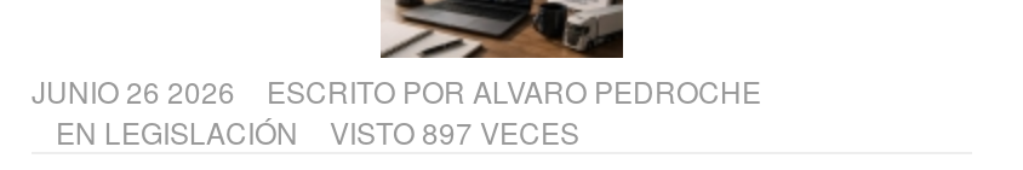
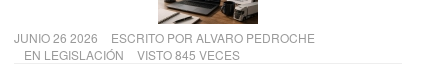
- EN LEGISLACIÓN VISTO 897 VECES
+ EN LEGISLACIÓN VISTO 845 VECES
